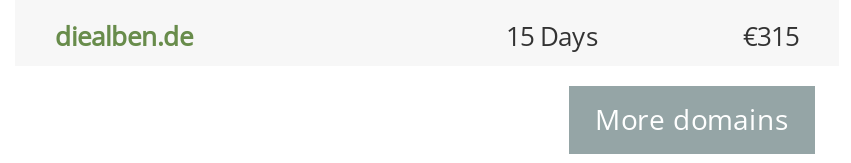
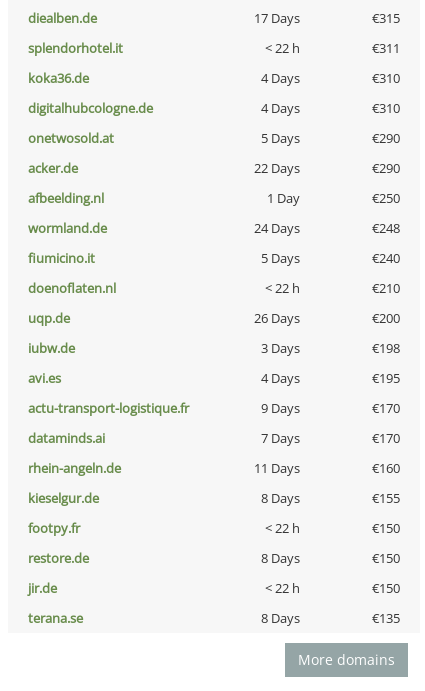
- 15 Days
+ 17 Days

+ splendorhotel.it
+ < 22 h
+ €311
+ koka36.de
+ 4 Days
+ €310
+ digitalhubcologne.de
+ 4 Days
+ €310
+ onetwosold.at
+ 5 Days
+ €290
+ acker.de
+ 22 Days
+ €290
+ afbeelding.nl
+ 1 Day
+ €250
+ wormland.de
+ 24 Days
+ €248
+ fiumicino.it
+ 5 Days
+ €240
+ doenoflaten.nl
+ < 22 h
+ €210
+ uqp.de
+ 26 Days
+ €200
+ iubw.de
+ 3 Days
+ €198
+ avi.es
+ 4 Days
+ €195
+ actu-transport-logistique.fr
+ 9 Days
+ €170
+ dataminds.ai
+ 7 Days
+ €170
+ rhein-angeln.de
+ 11 Days
+ €160
+ kieselgur.de
+ 8 Days
+ €155
+ footpy.fr
+ < 22 h
+ €150
+ restore.de
+ 8 Days
+ €150
+ jir.de
+ < 22 h
+ €150
+ terana.se
+ 8 Days
+ €135
